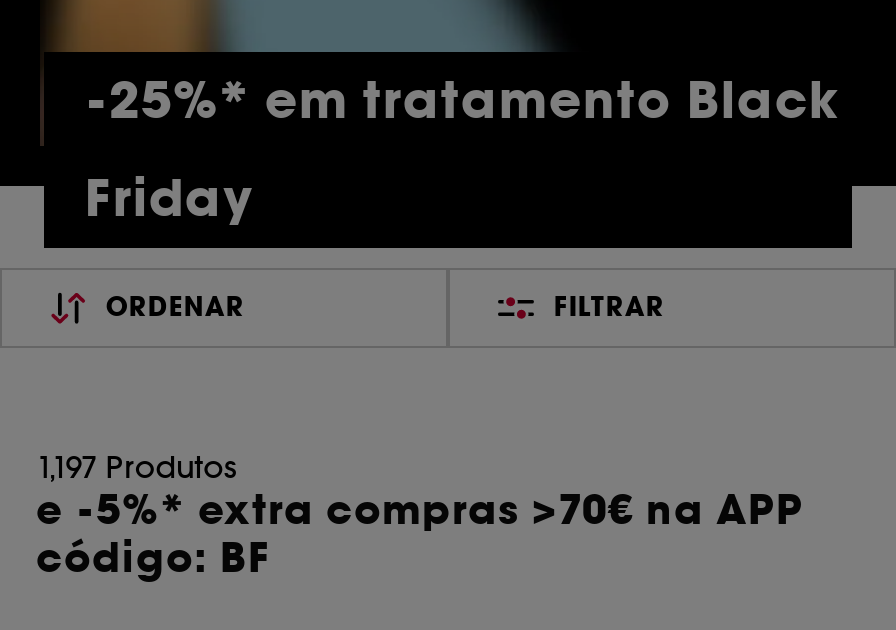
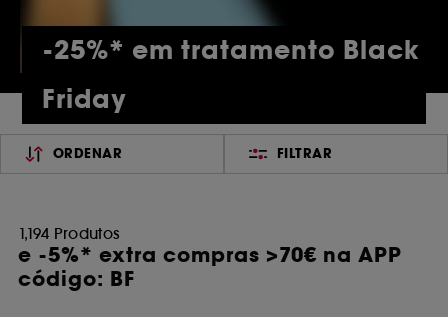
- 1,197 Produtos
+ 1,194 Produtos
